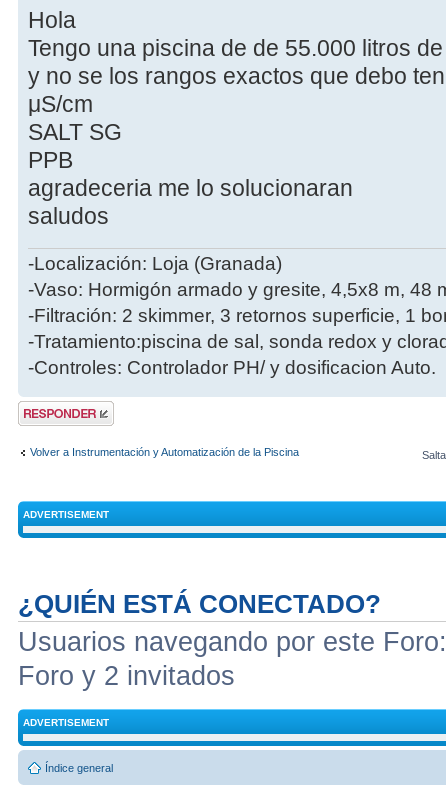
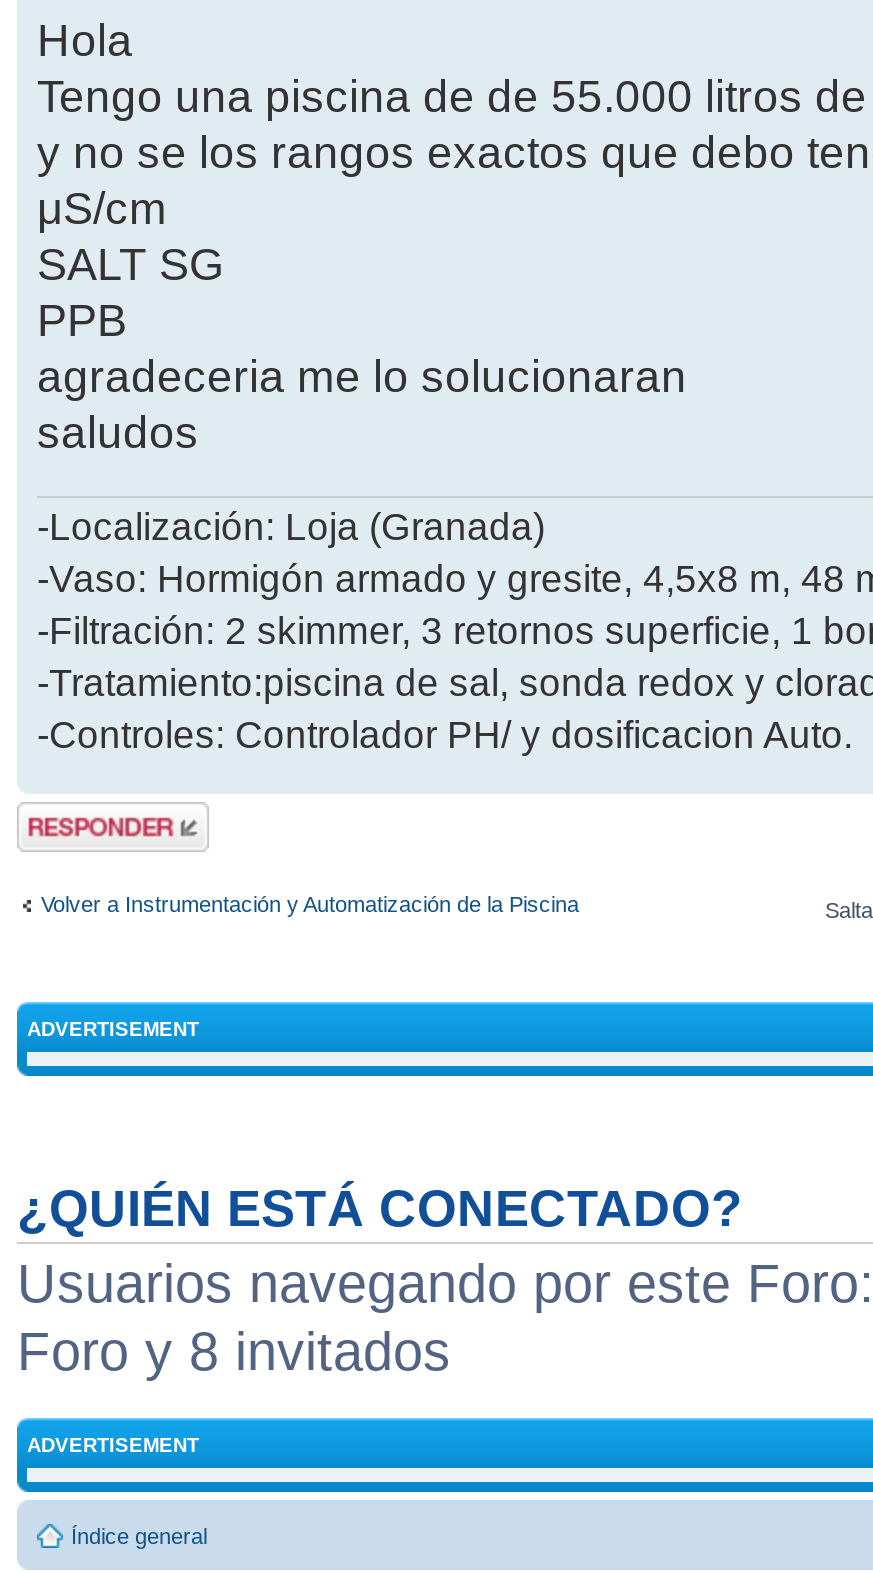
- Foro y 2 invitados
+ Foro y 8 invitados
